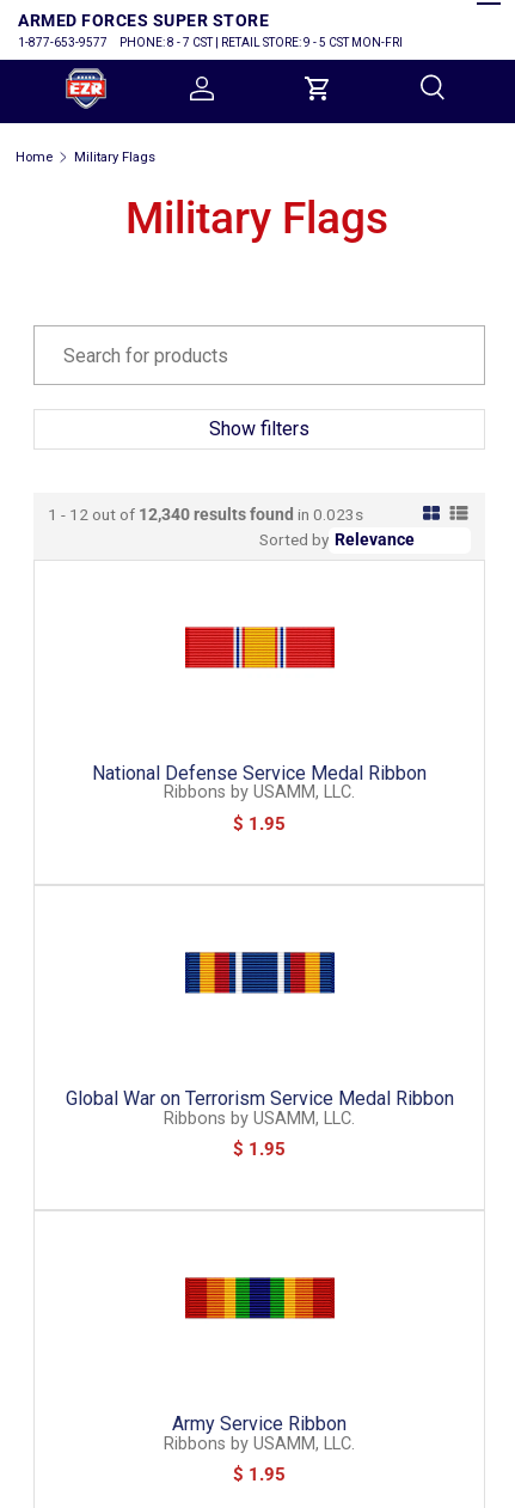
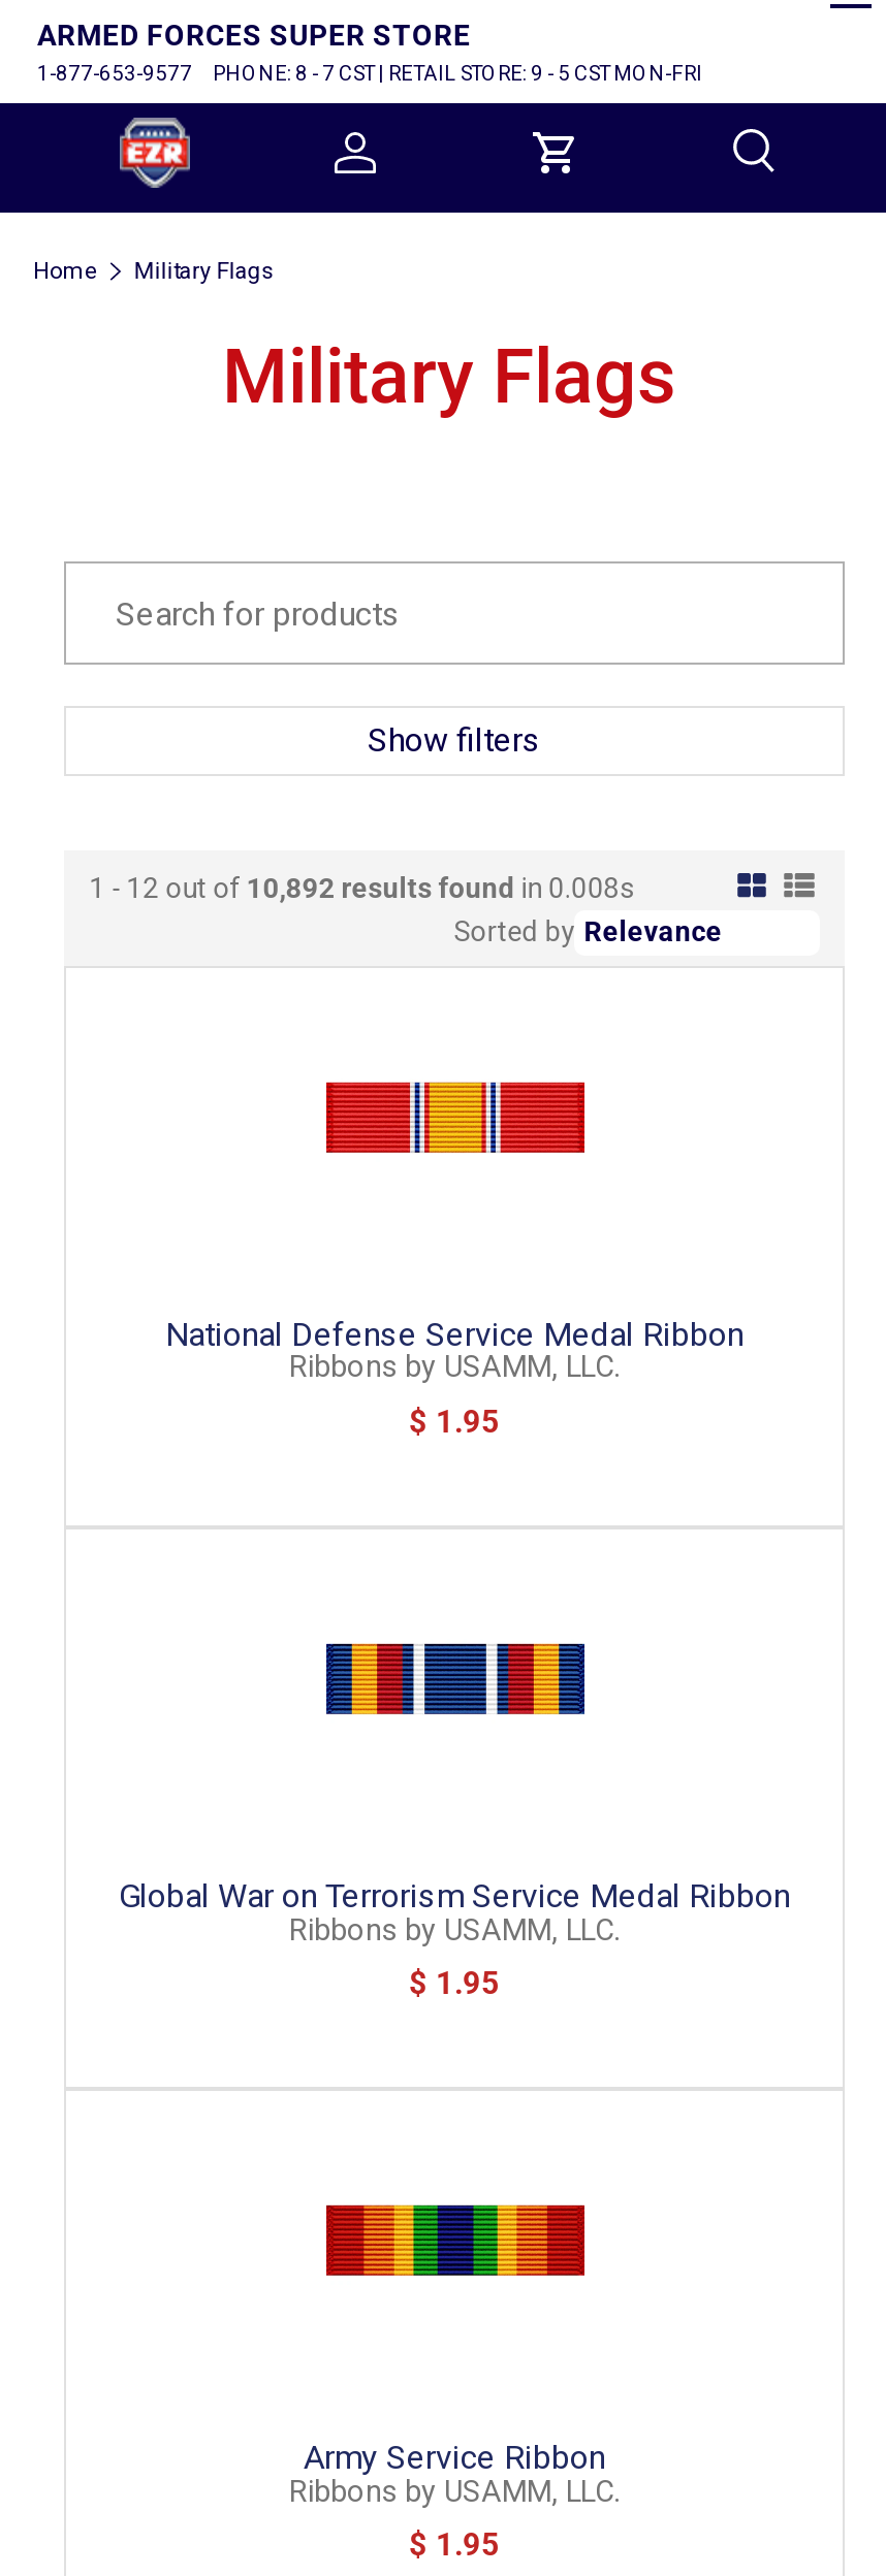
- 1 - 12 out of 12,340 results found in 0.023s
+ 1 - 12 out of 10,892 results found in 0.008s
